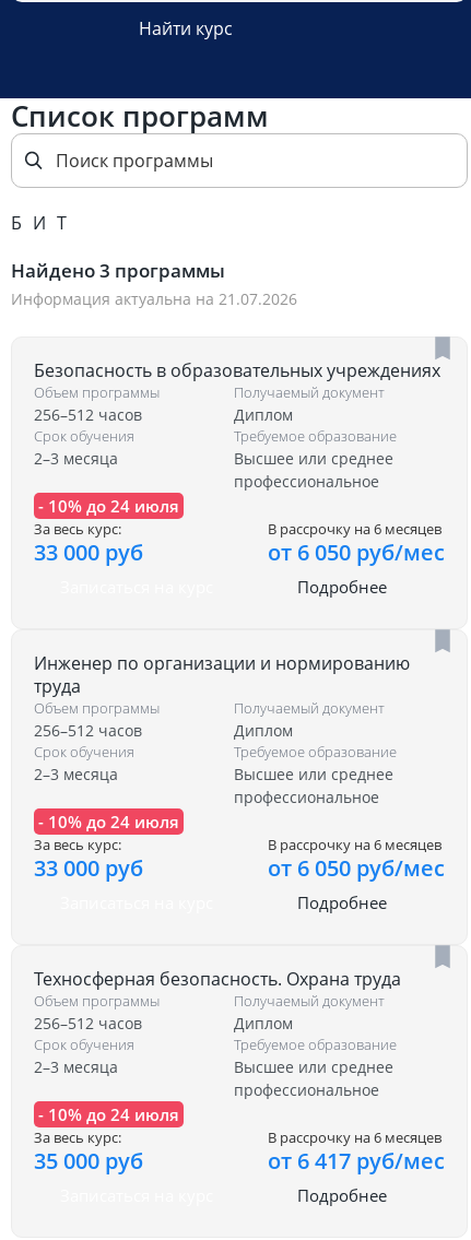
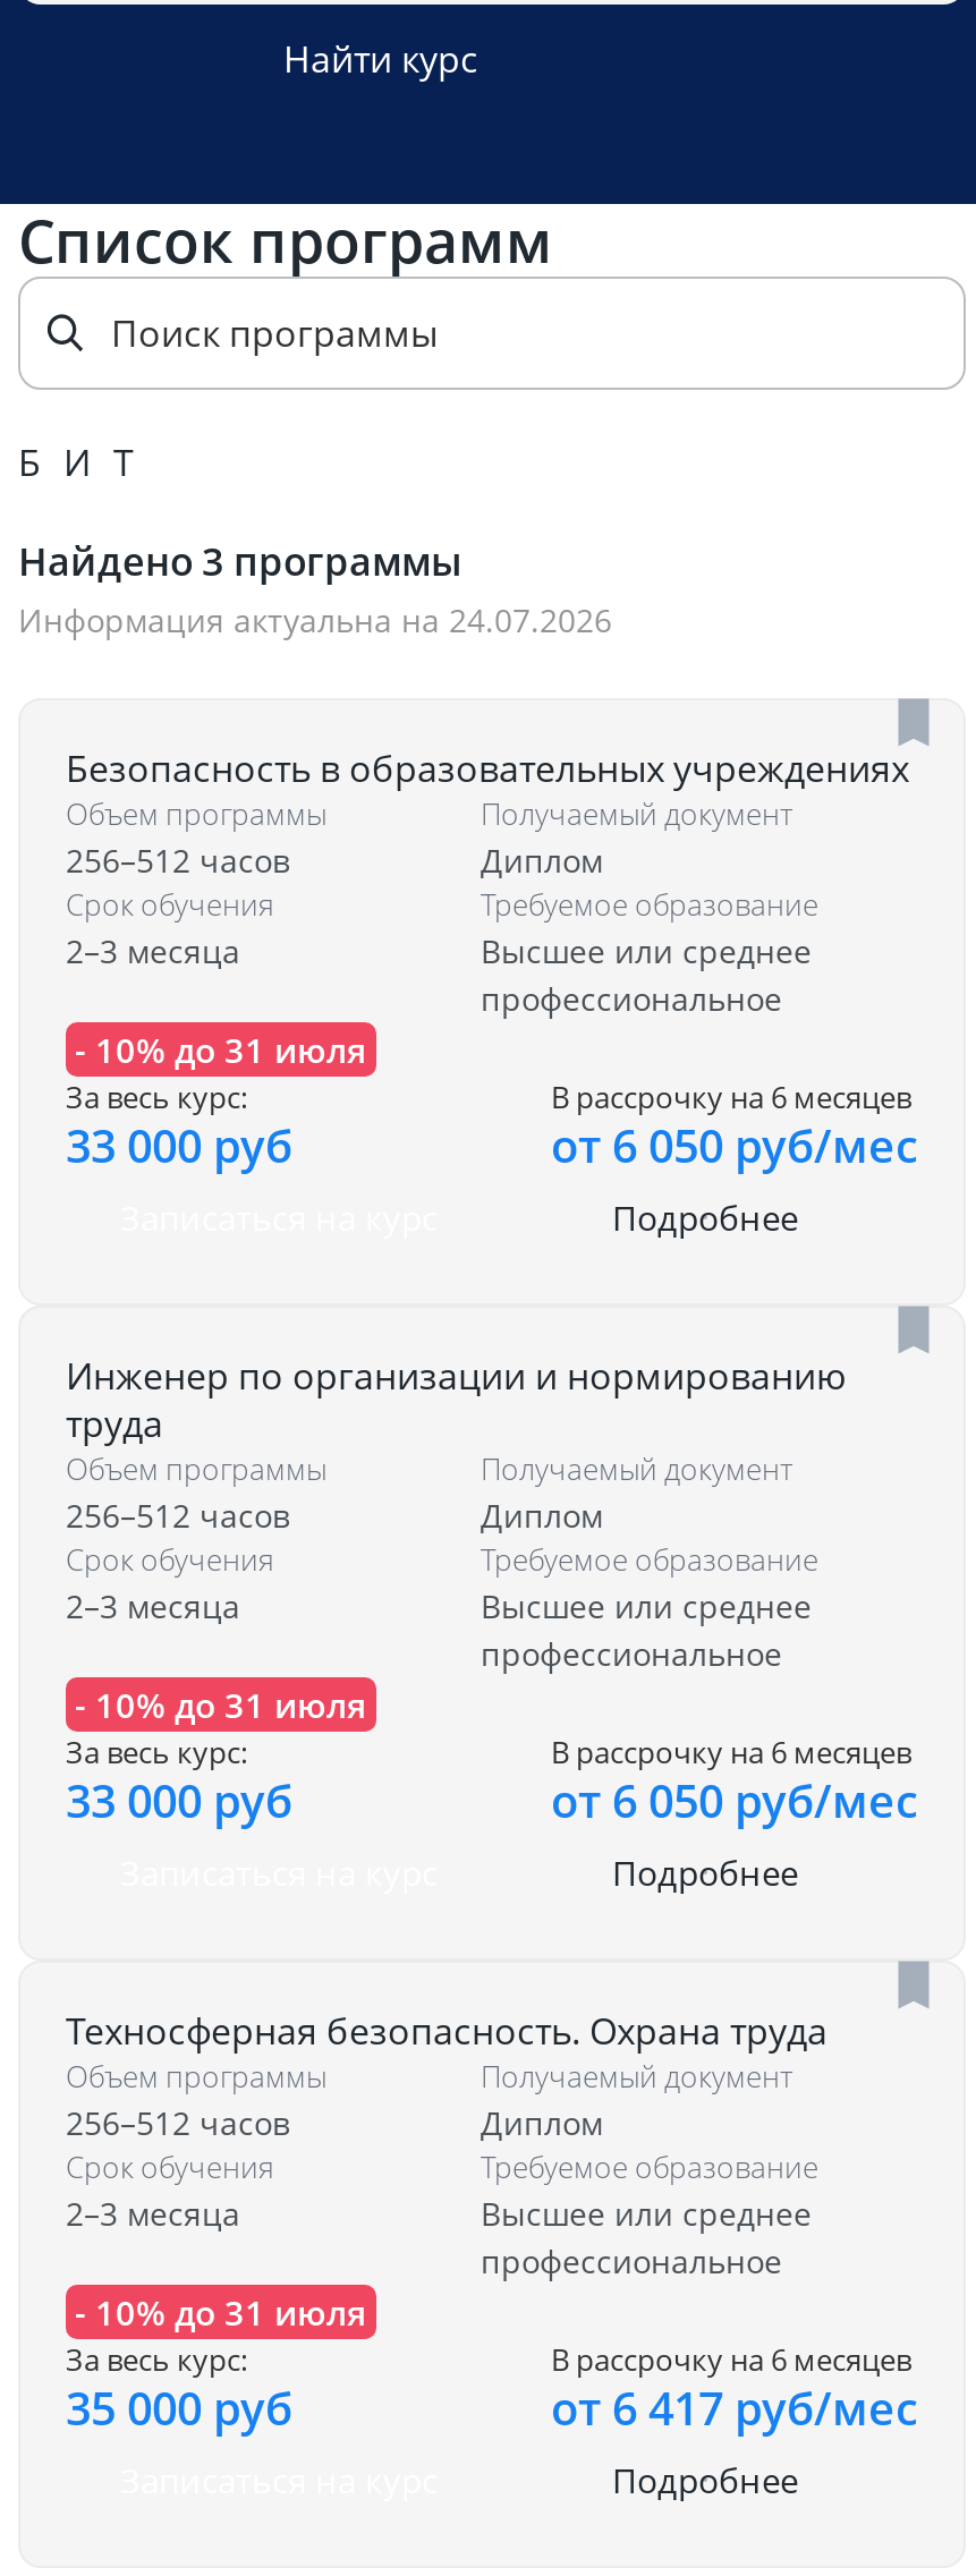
- Информация актуальна на 21.07.2026
+ Информация актуальна на 24.07.2026

- - 10% до 24 июля
+ - 10% до 31 июля

- - 10% до 24 июля
+ - 10% до 31 июля

- - 10% до 24 июля
+ - 10% до 31 июля
